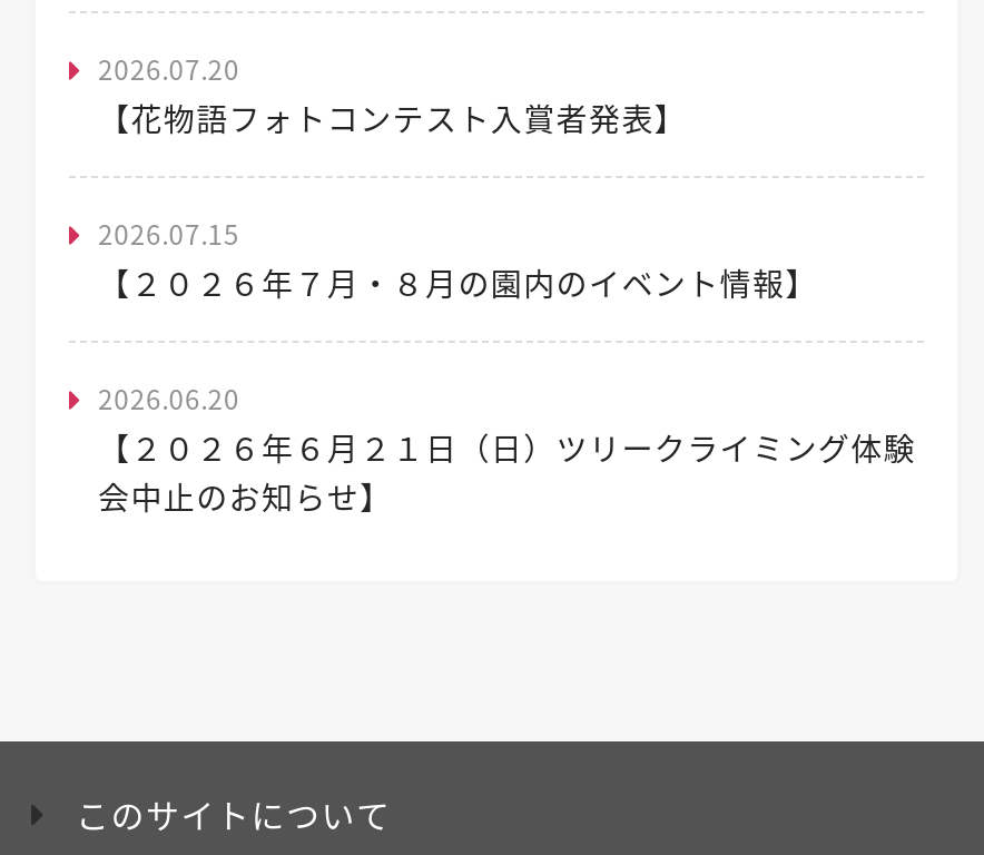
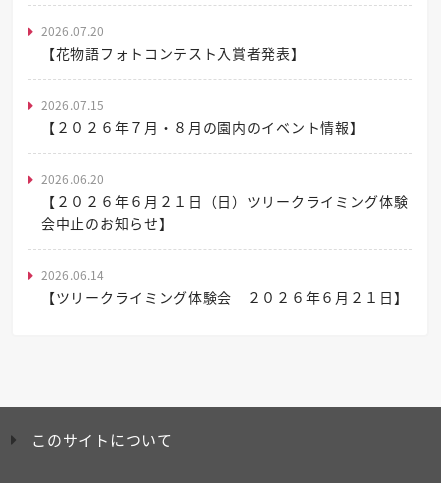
+ 2026.06.14
+ 【ツリークライミング体験会 ２０２６年６月２１日】
